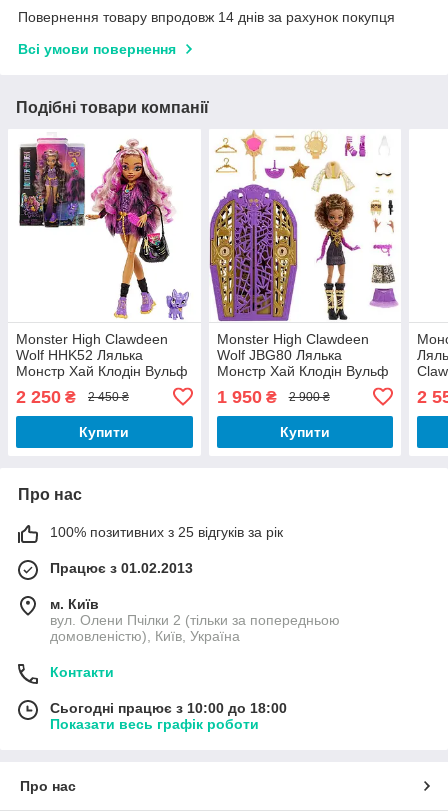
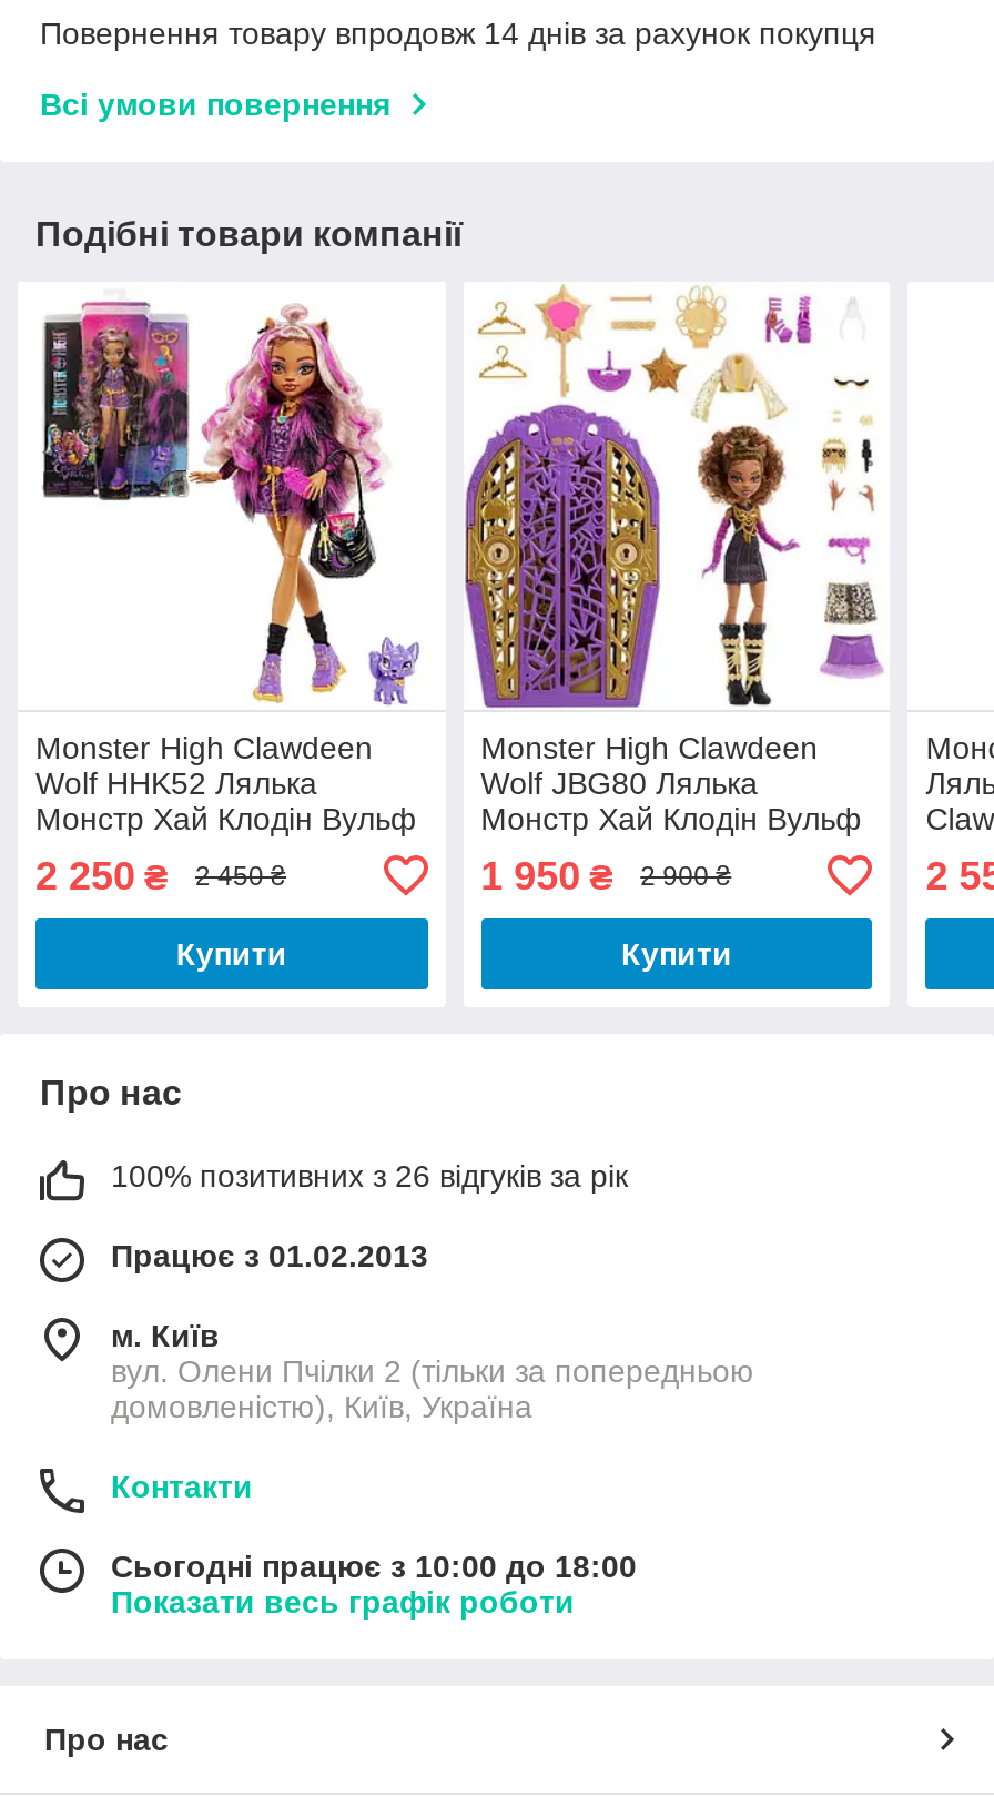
- 100% позитивних з 25 відгуків за рік
+ 100% позитивних з 26 відгуків за рік
